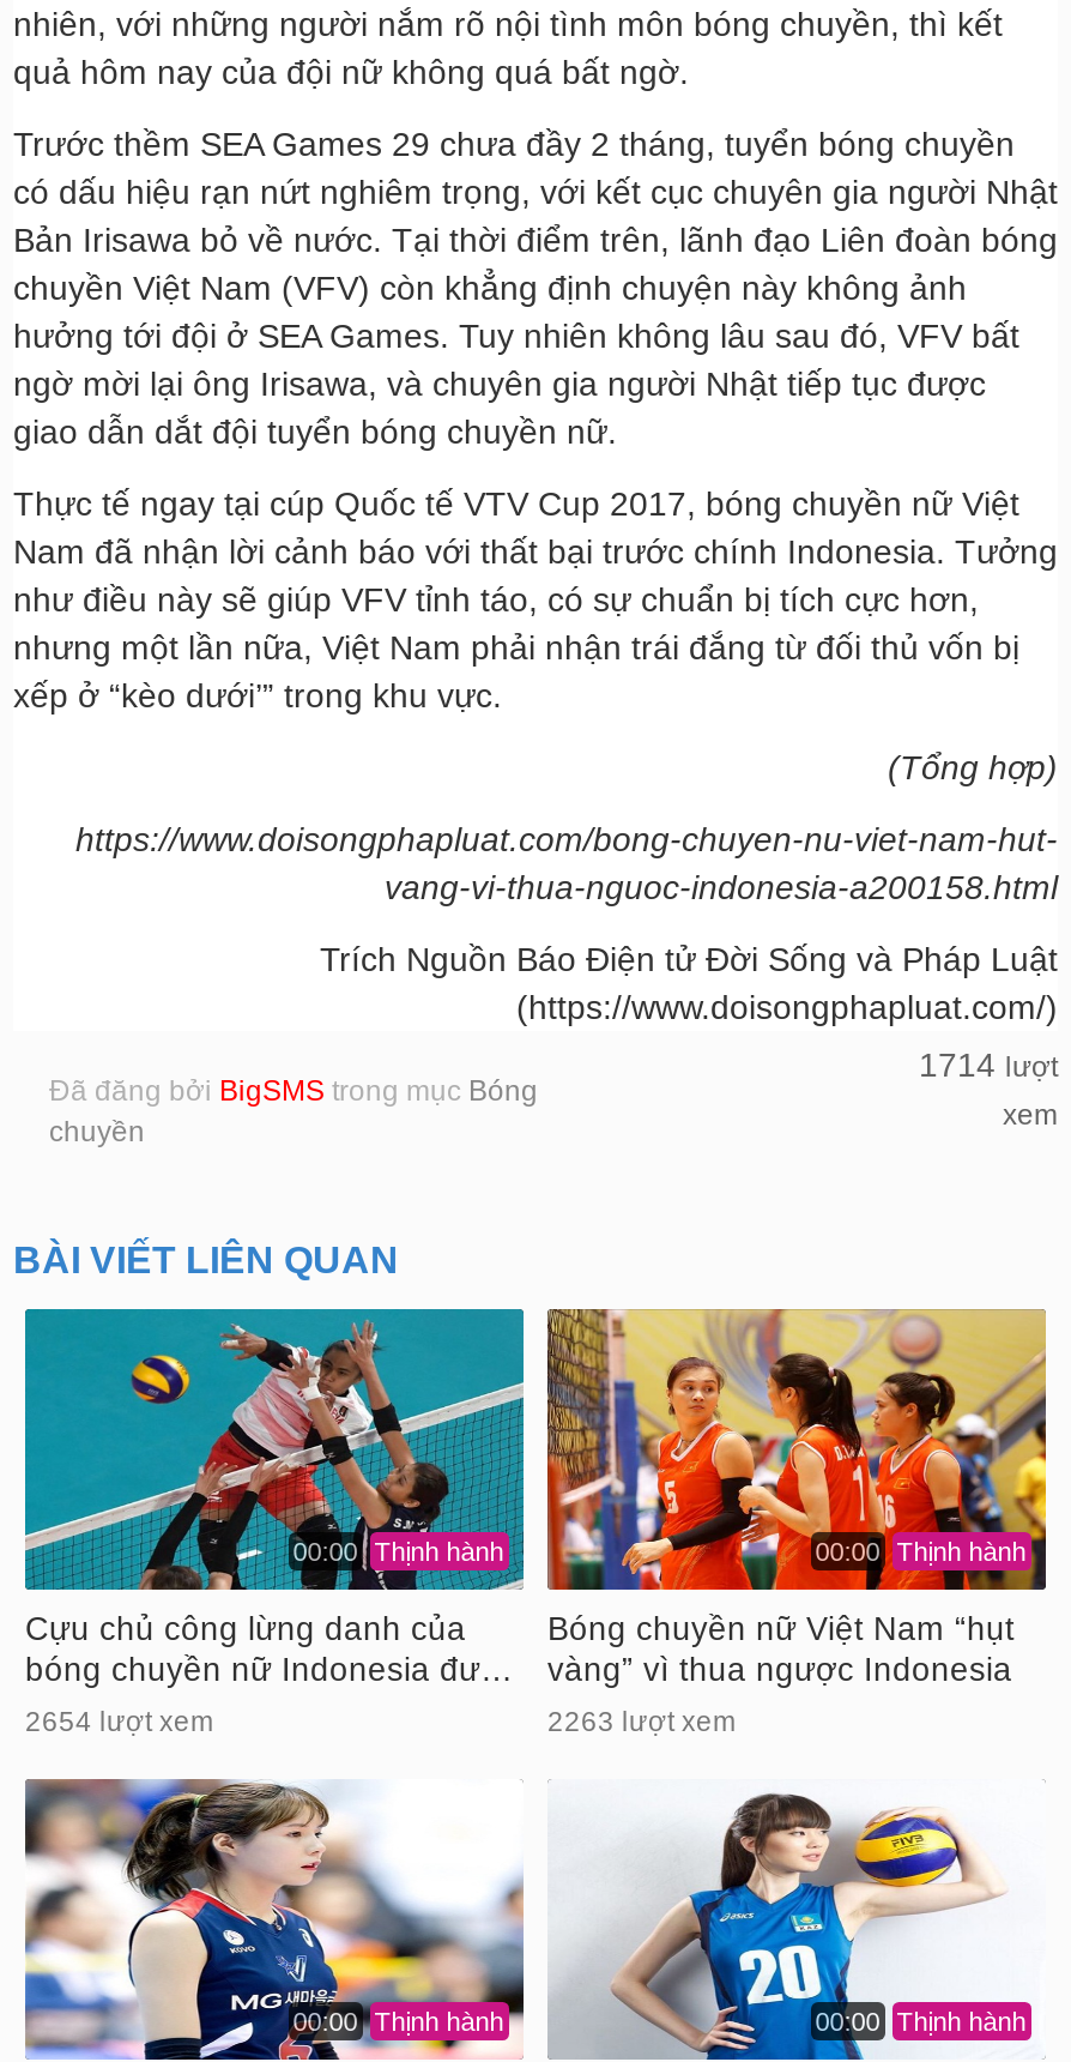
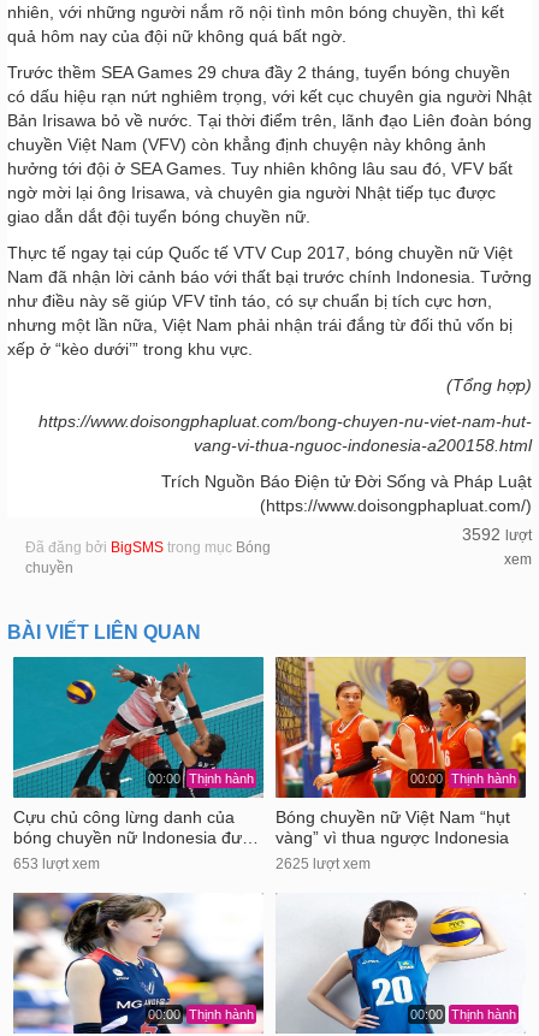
- 1714 lượt
+ 3592 lượt

- 2654 lượt xem
+ 653 lượt xem

- 2263 lượt xem
+ 2625 lượt xem
